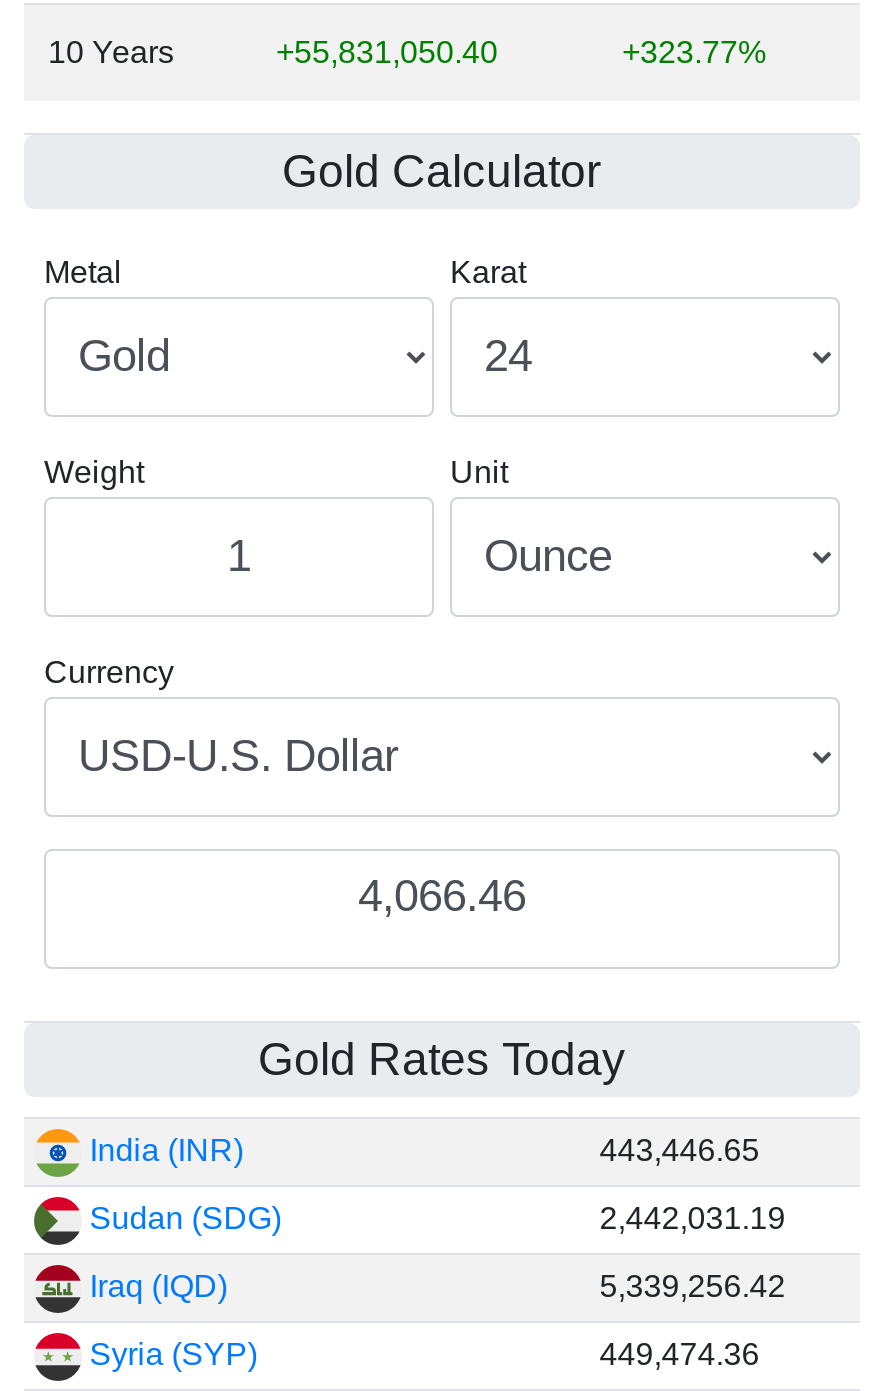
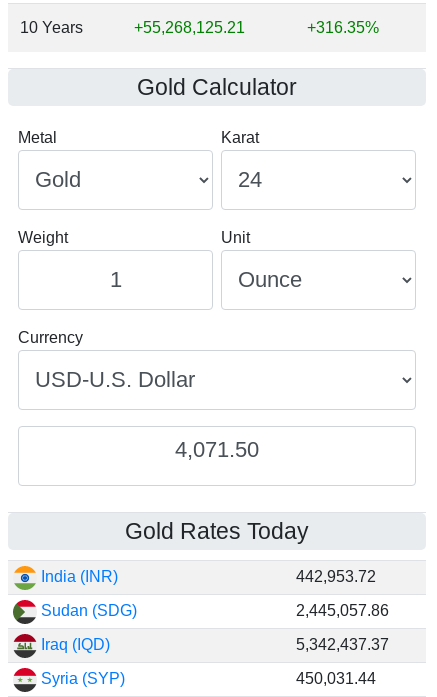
- +55,831,050.40
+ +55,268,125.21

- +323.77%
+ +316.35%

- 4,066.46
+ 4,071.50

- 443,446.65
+ 442,953.72

- 2,442,031.19
+ 2,445,057.86

- 5,339,256.42
+ 5,342,437.37

- 449,474.36
+ 450,031.44
